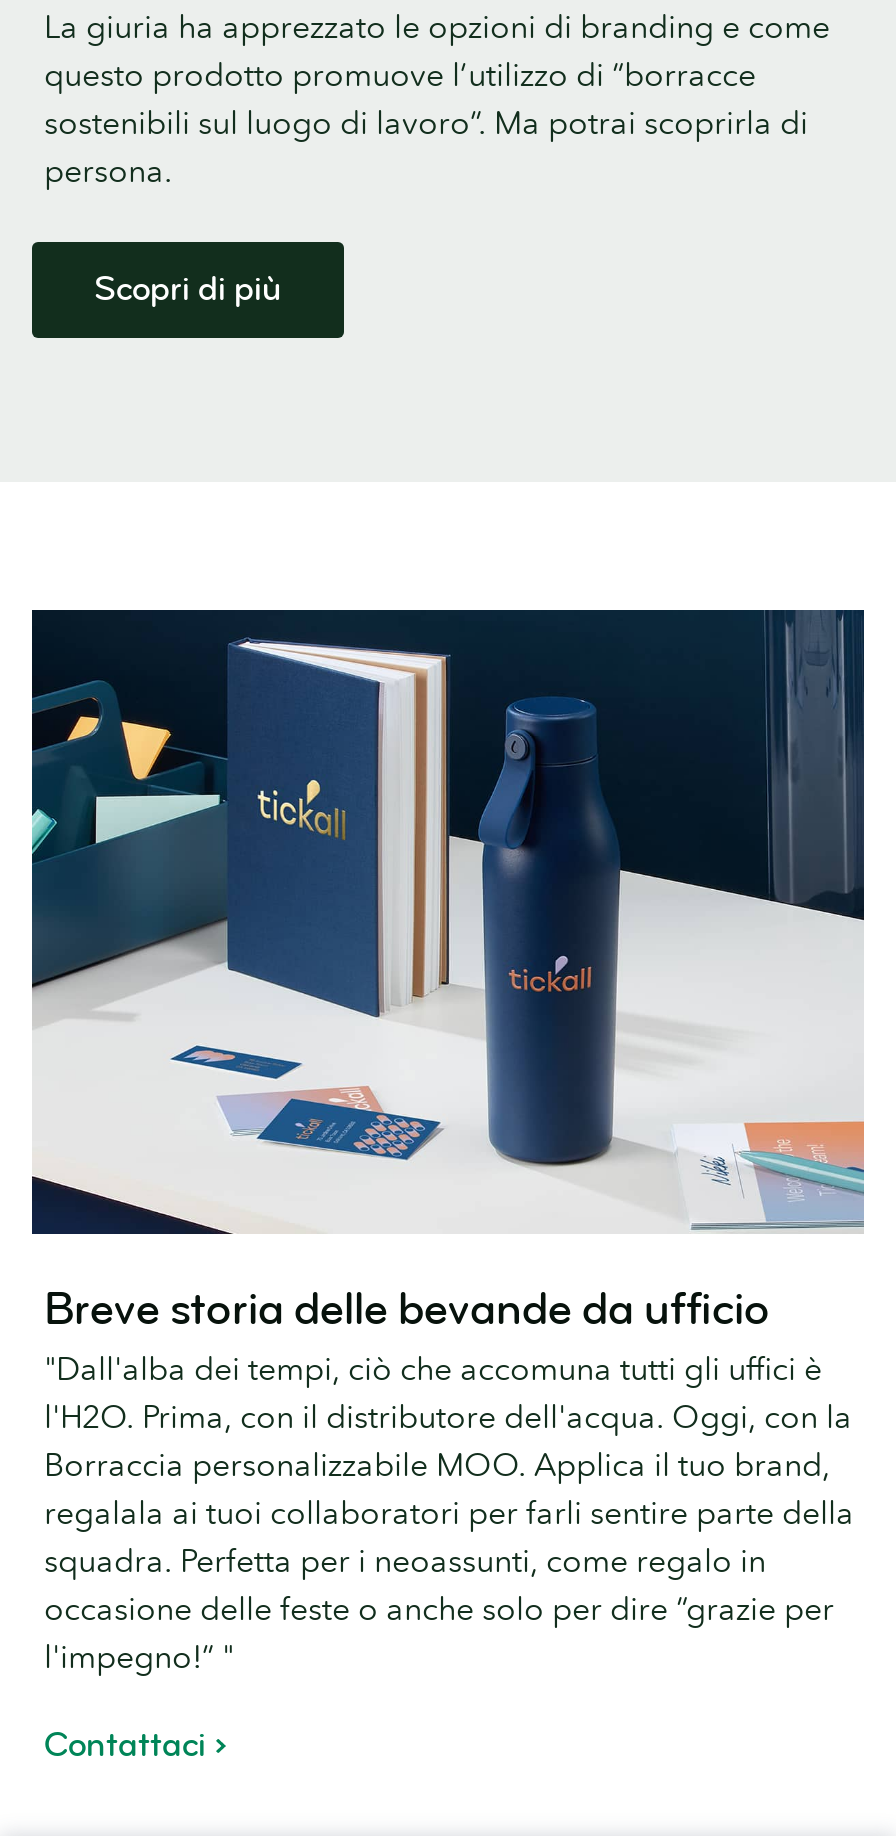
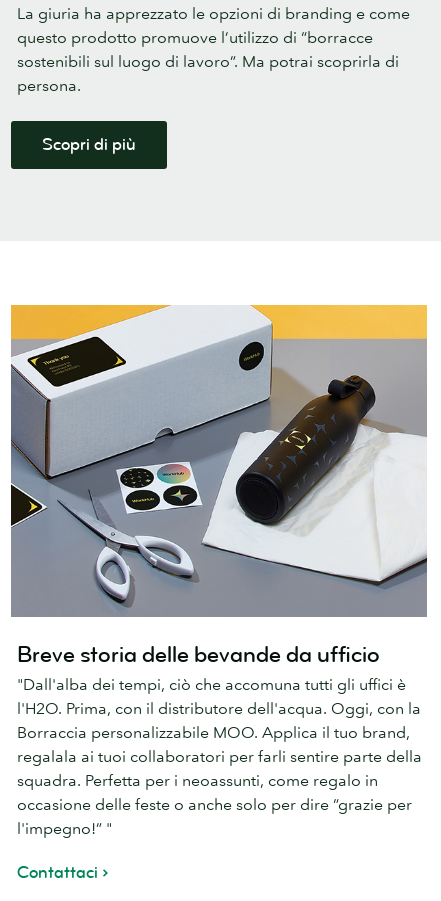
- [image]
+ [image]
